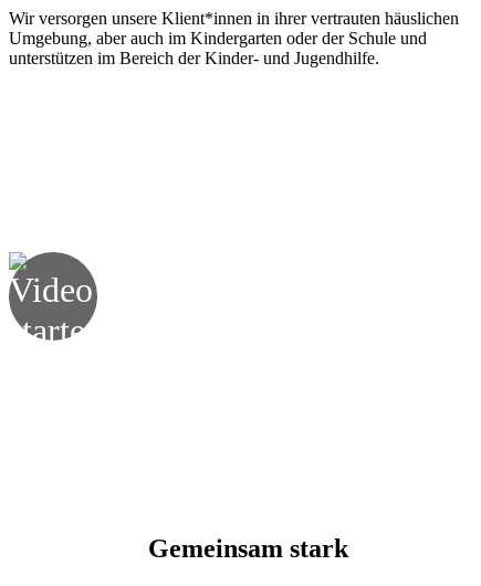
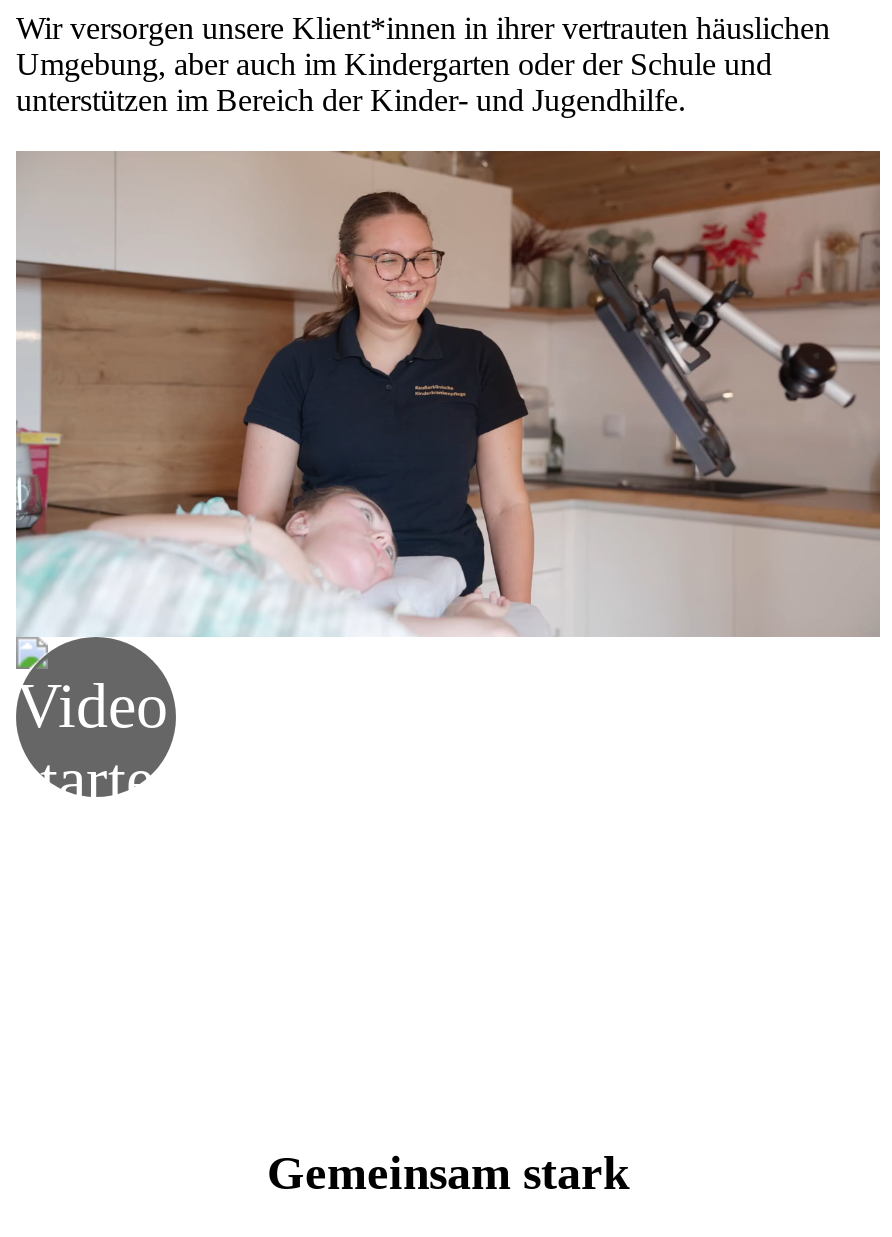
+ [image]
